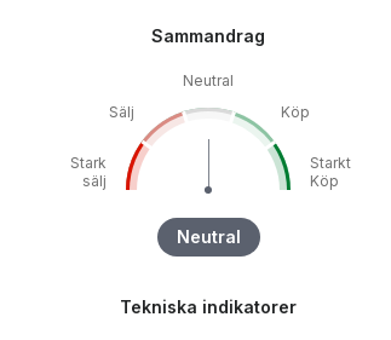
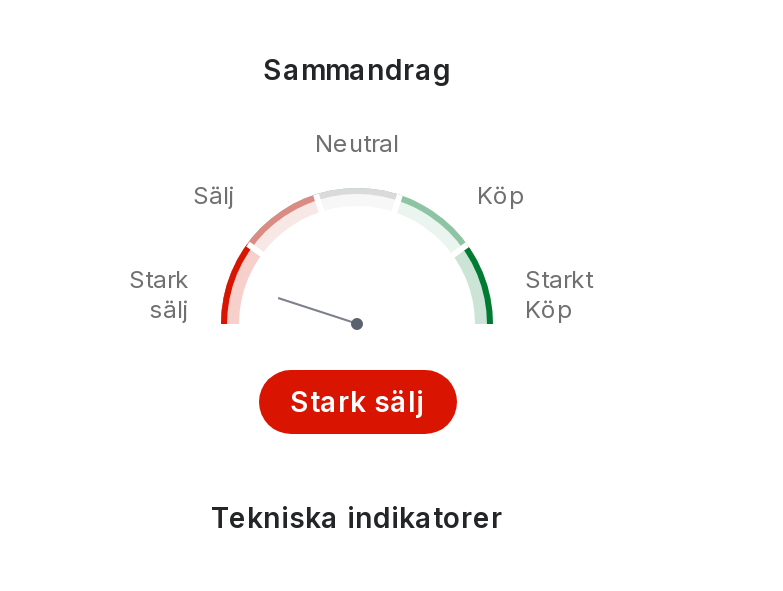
- Neutral
+ Stark sälj
